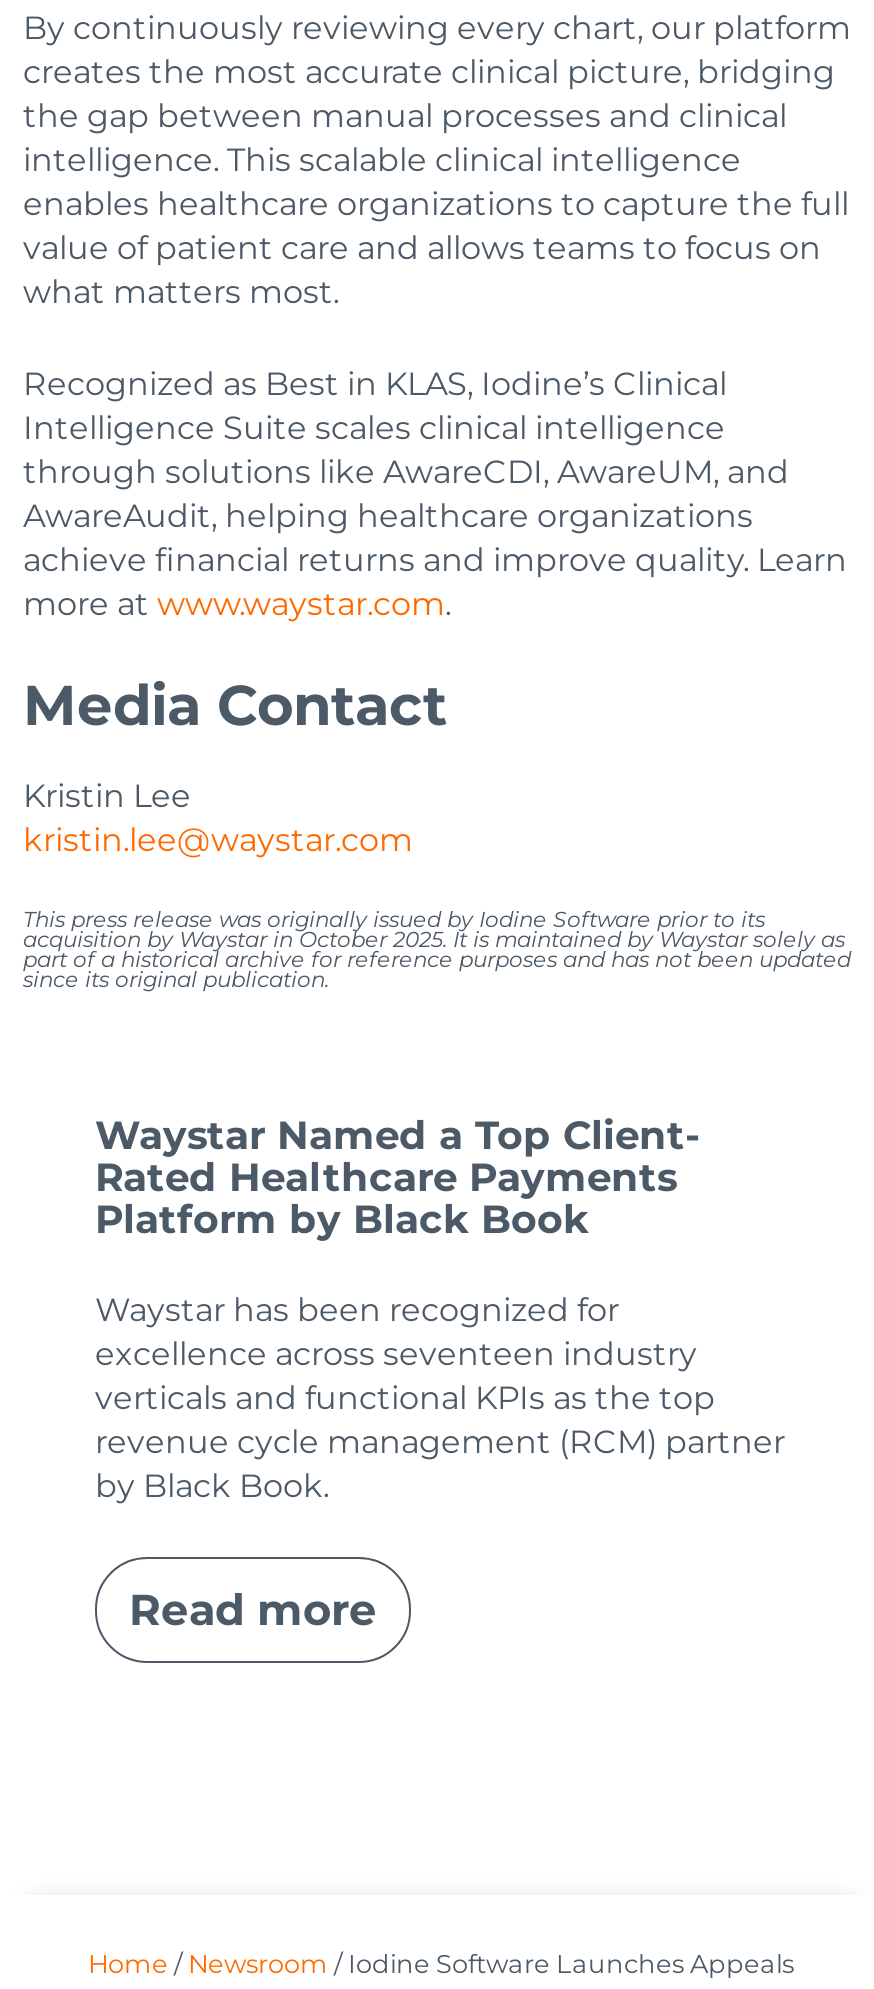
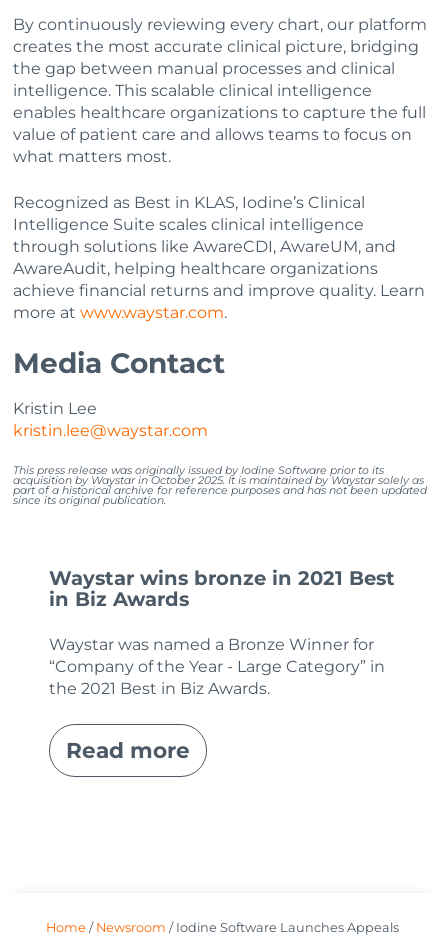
- Waystar Named a Top Client-
- Rated Healthcare Payments
- Platform by Black Book
+ Waystar wins bronze in 2021 Best
+ in Biz Awards

- Waystar has been recognized for
- excellence across seventeen industry
- verticals and functional KPIs as the top
- revenue cycle management (RCM) partner
- by Black Book.
+ Waystar was named a Bronze Winner for
+ “Company of the Year - Large Category” in
+ the 2021 Best in Biz Awards.
